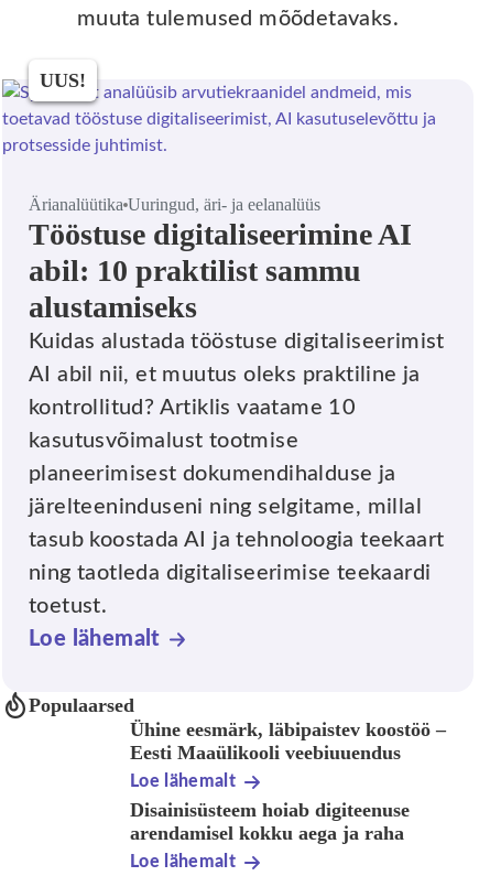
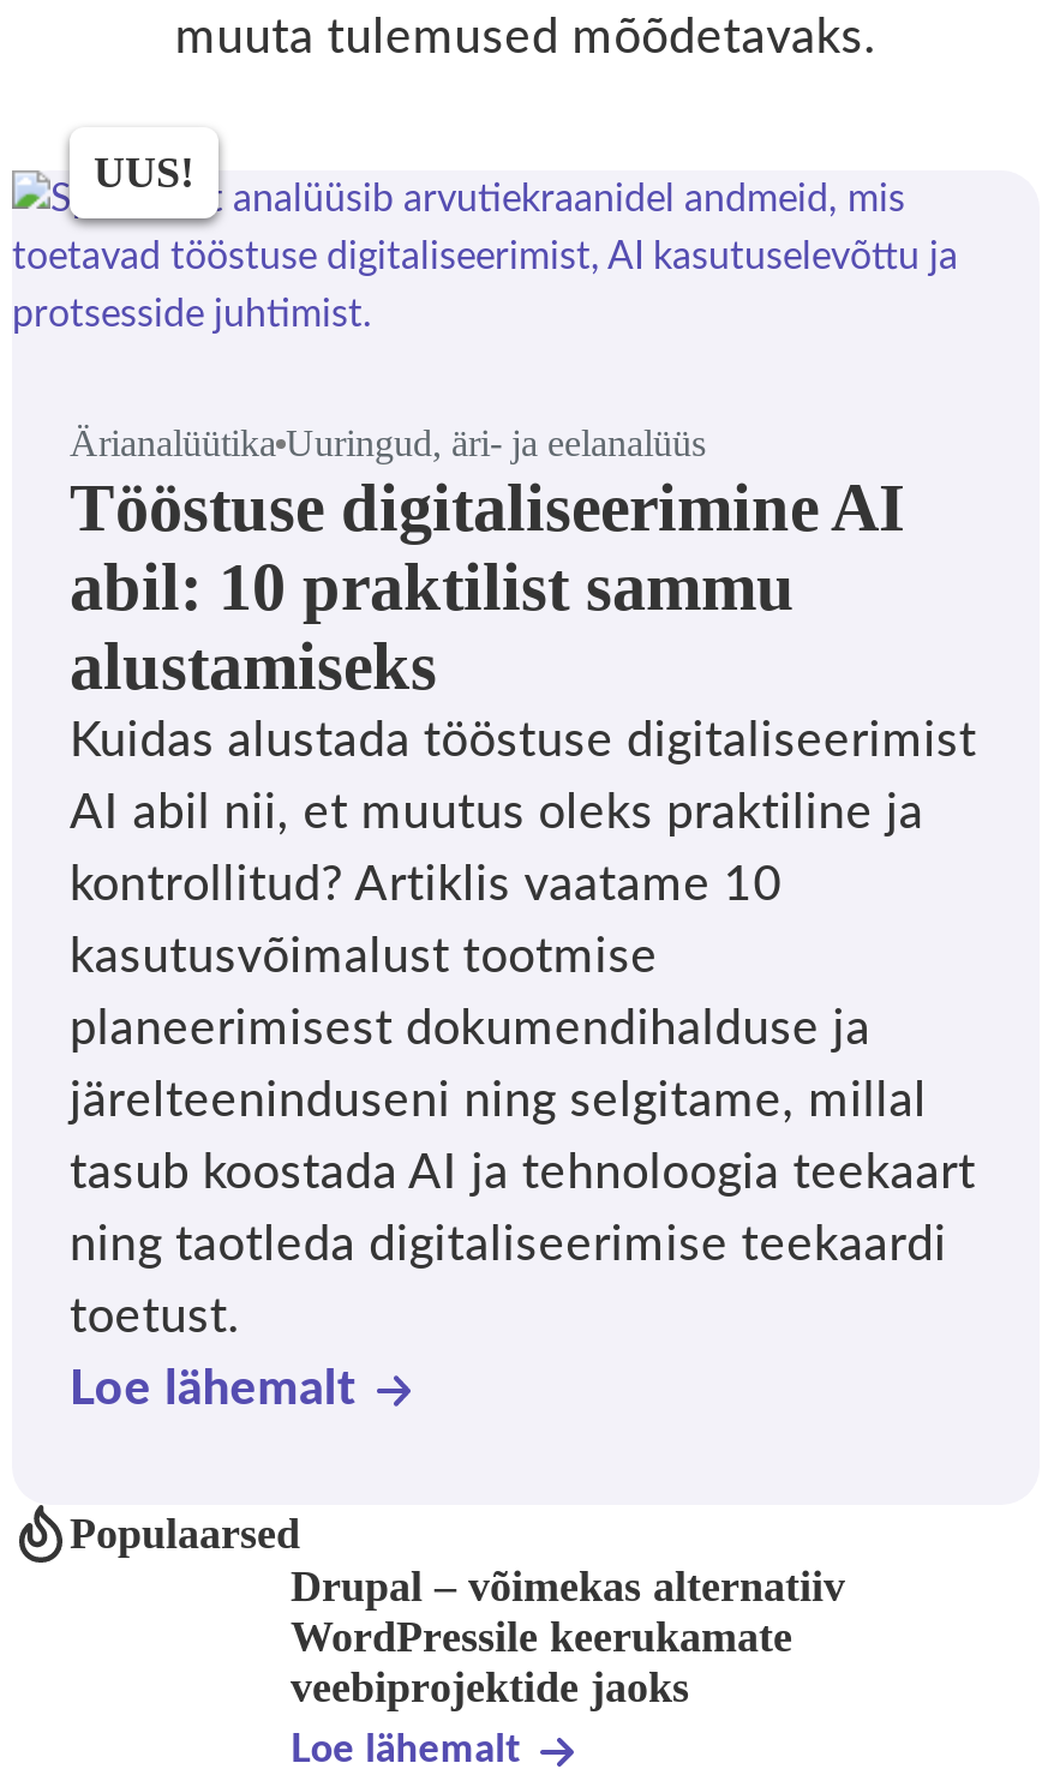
- Ühine eesmärk, läbipaistev koostöö –
- Eesti Maaülikooli veebiuuendus
- Loe lähemalt
- Disainisüsteem hoiab digiteenuse
- arendamisel kokku aega ja raha
+ Drupal – võimekas alternatiiv
+ WordPressile keerukamate
+ veebiprojektide jaoks
